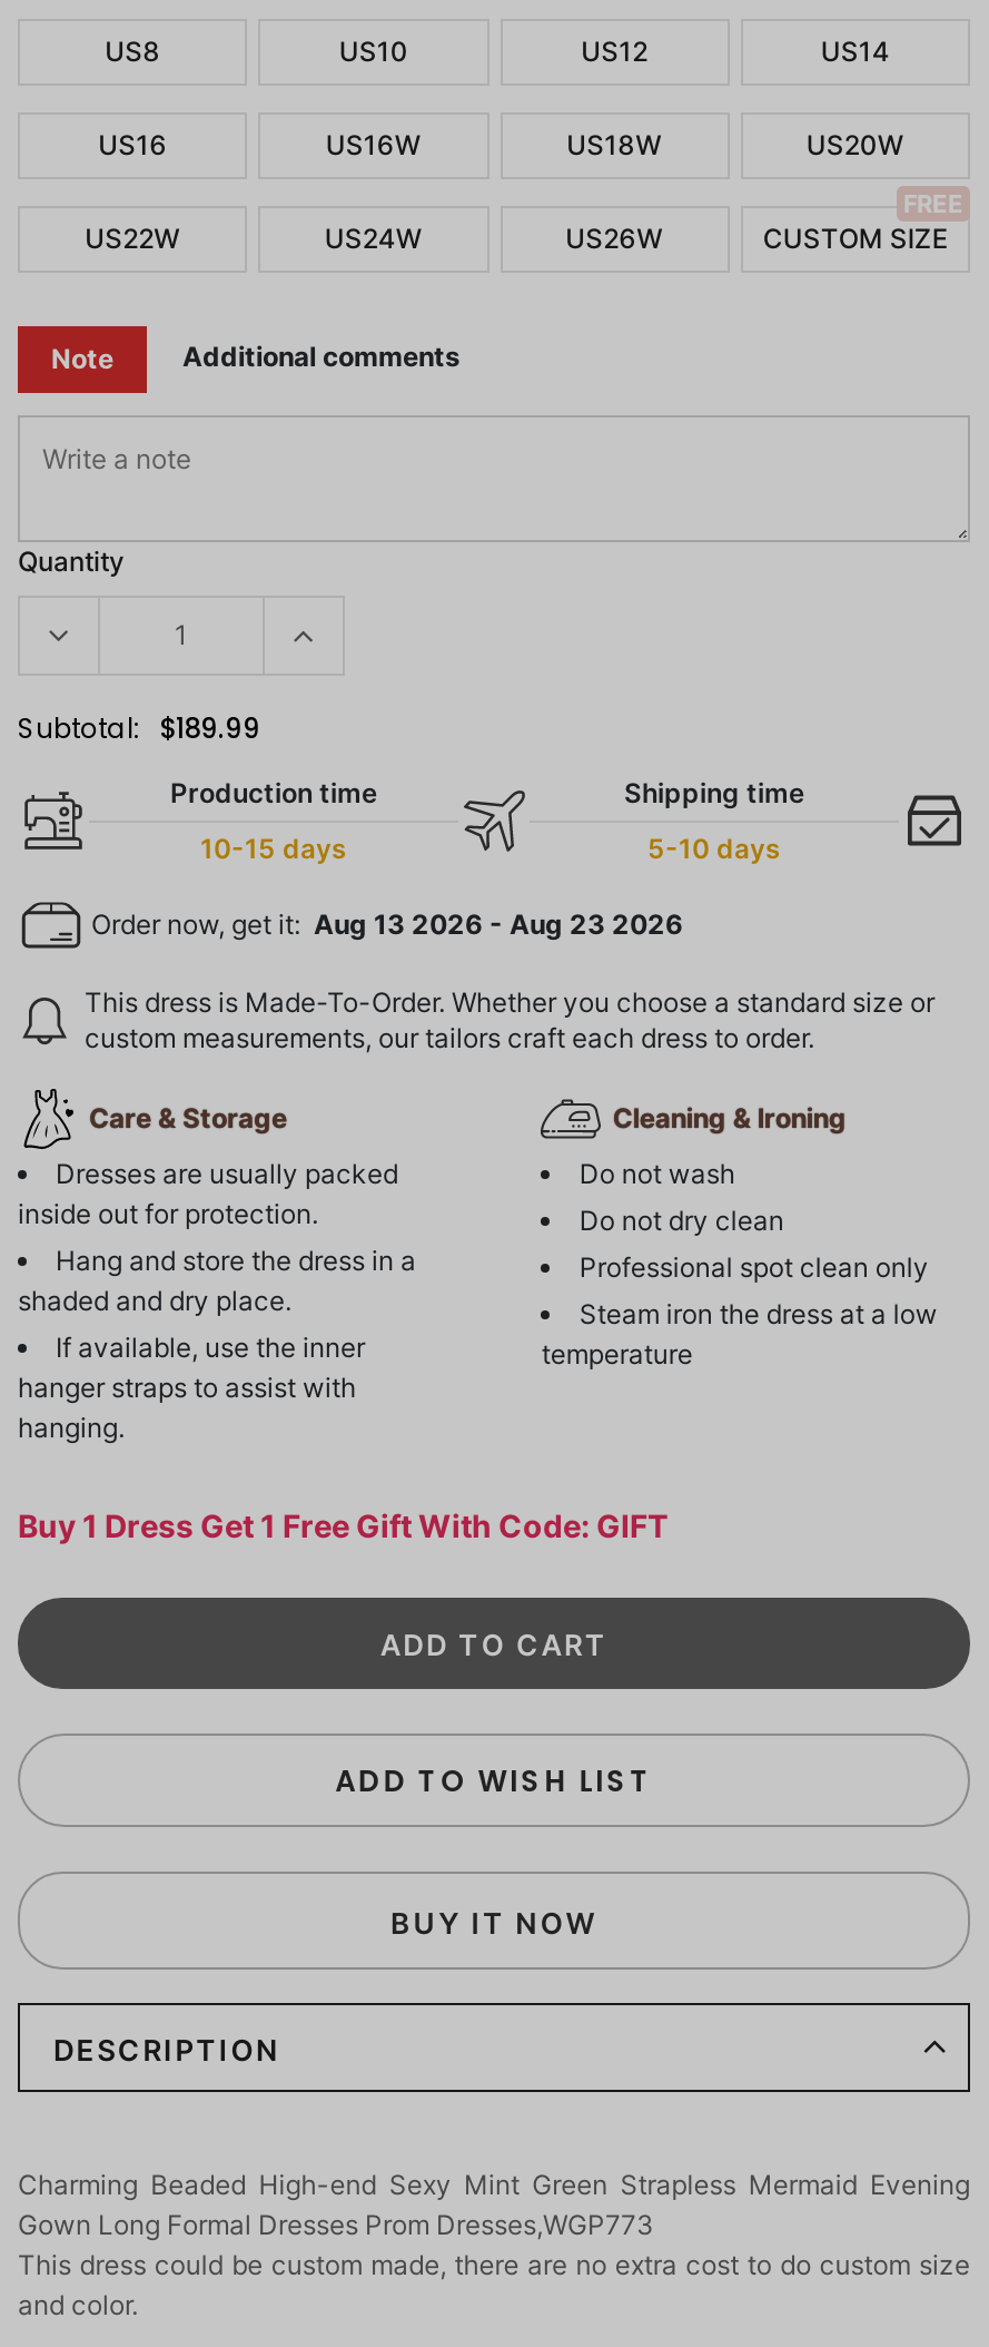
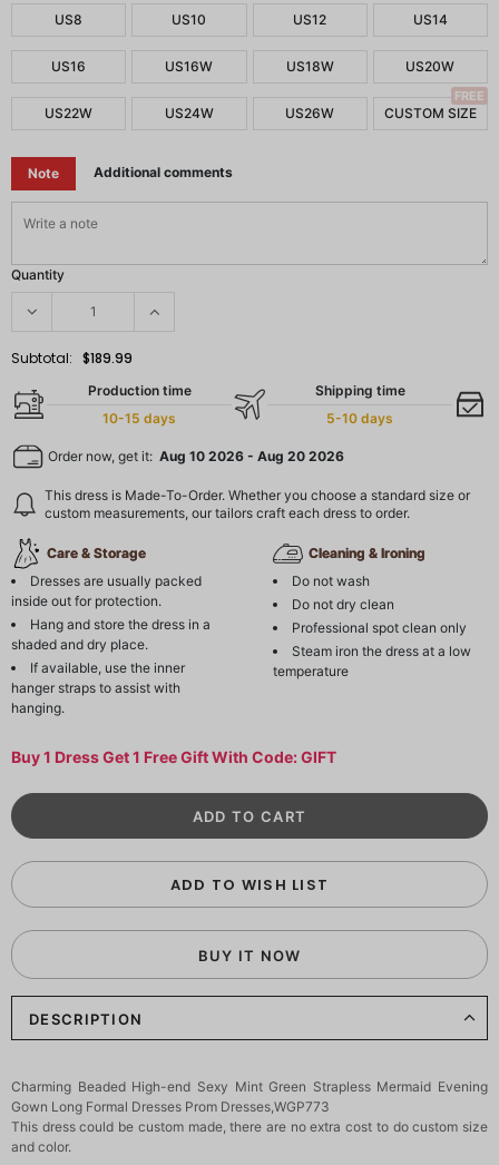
- Order now, get it: Aug 13 2026 - Aug 23 2026
+ Order now, get it: Aug 10 2026 - Aug 20 2026
